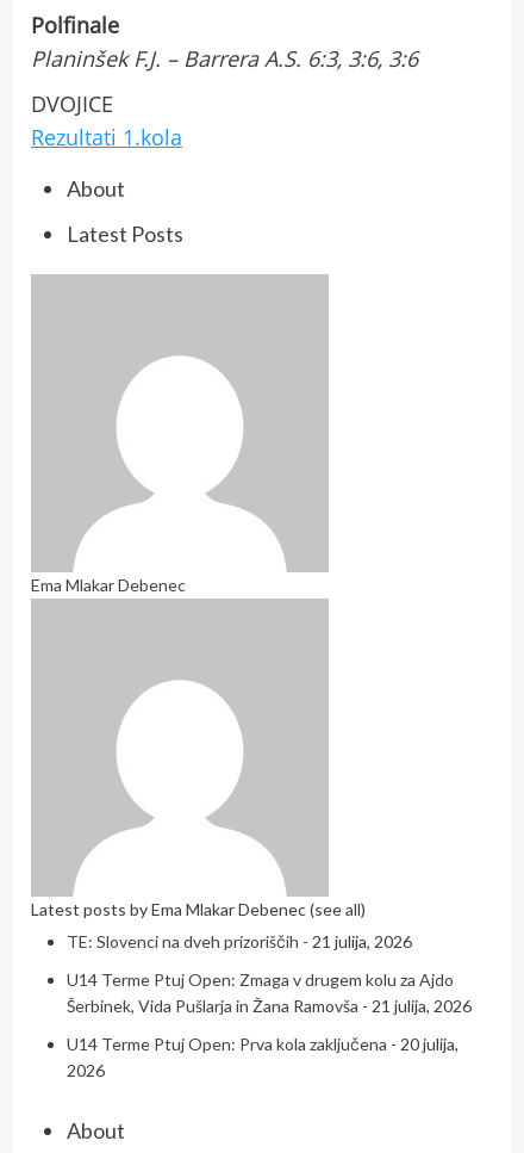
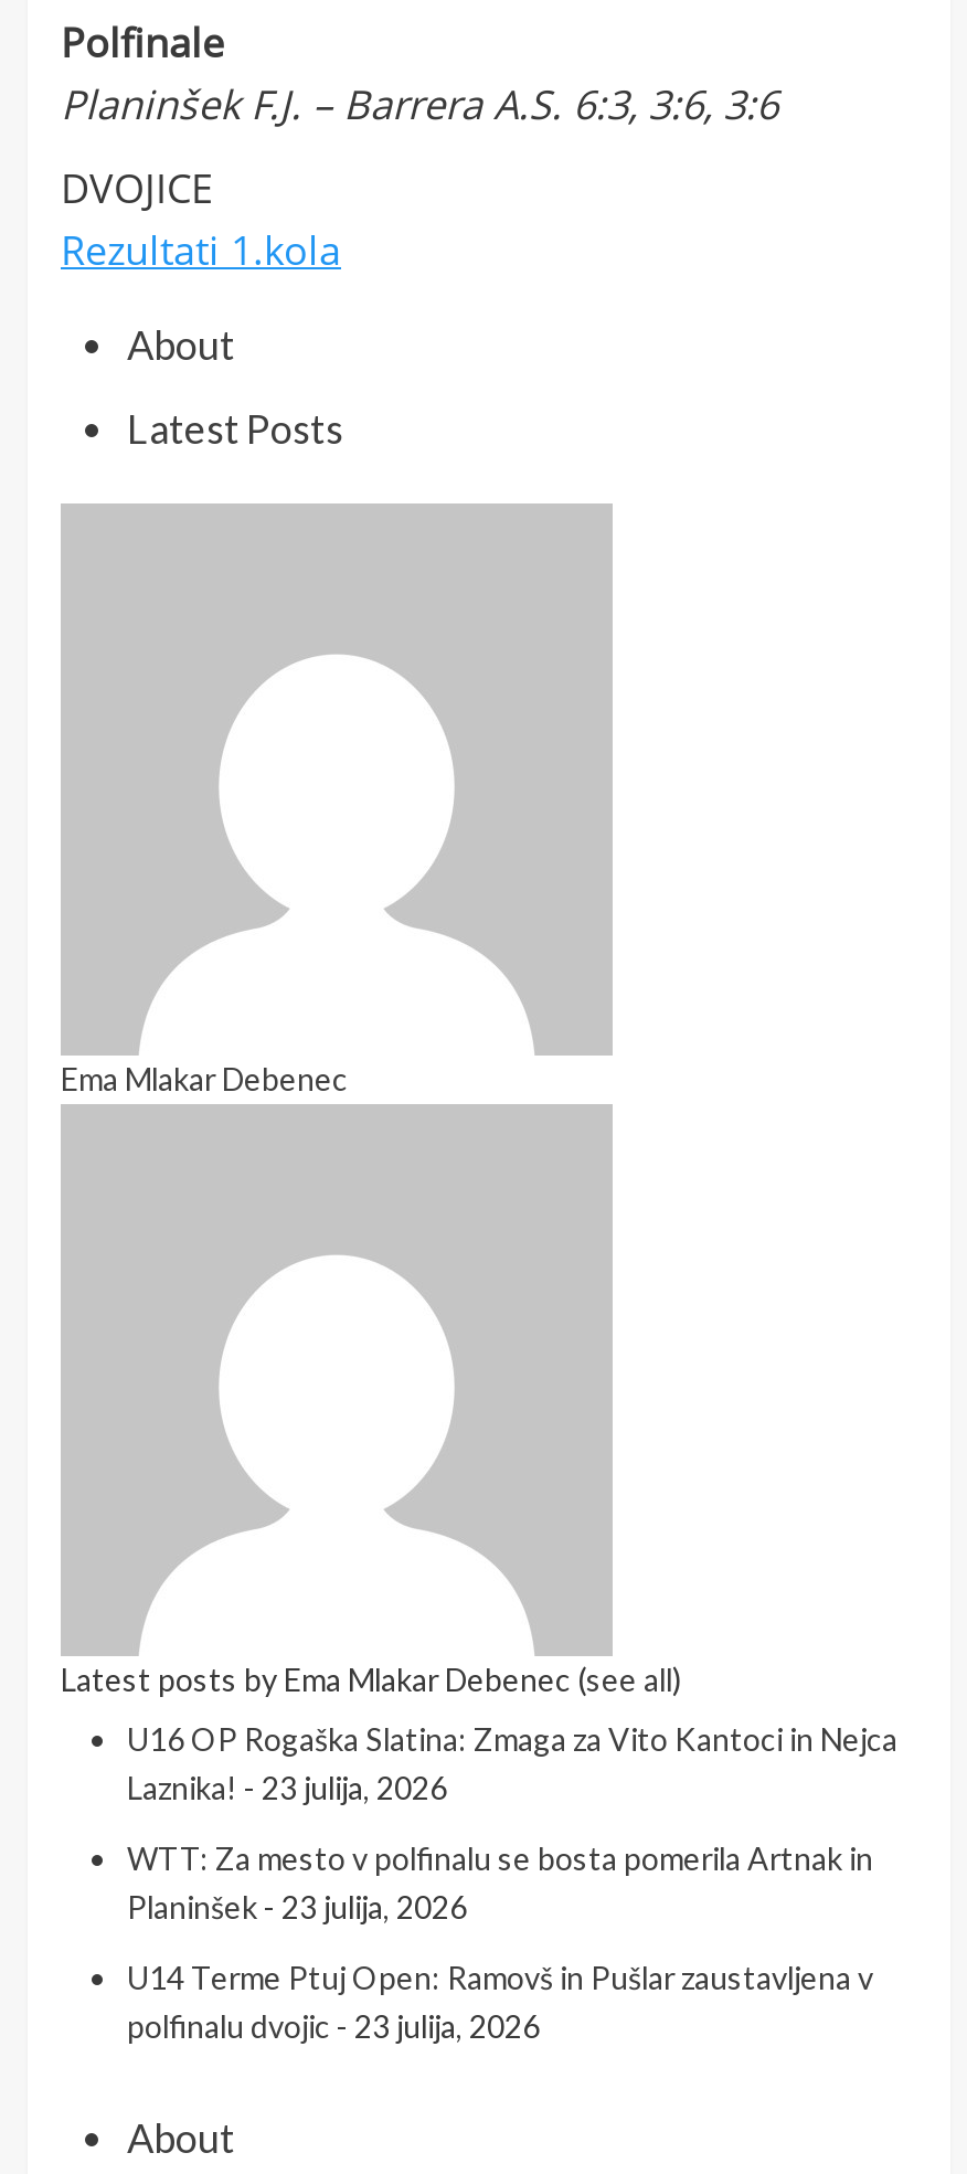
- TE: Slovenci na dveh prizoriščih - 21 julija, 2026
+ U16 OP Rogaška Slatina: Zmaga za Vito Kantoci in Nejca
+ Laznika! - 23 julija, 2026

- U14 Terme Ptuj Open: Zmaga v drugem kolu za Ajdo
- Šerbinek, Vida Pušlarja in Žana Ramovša - 21 julija, 2026
+ WTT: Za mesto v polfinalu se bosta pomerila Artnak in
+ Planinšek - 23 julija, 2026

- U14 Terme Ptuj Open: Prva kola zaključena - 20 julija,
- 2026
+ U14 Terme Ptuj Open: Ramovš in Pušlar zaustavljena v
+ polfinalu dvojic - 23 julija, 2026
